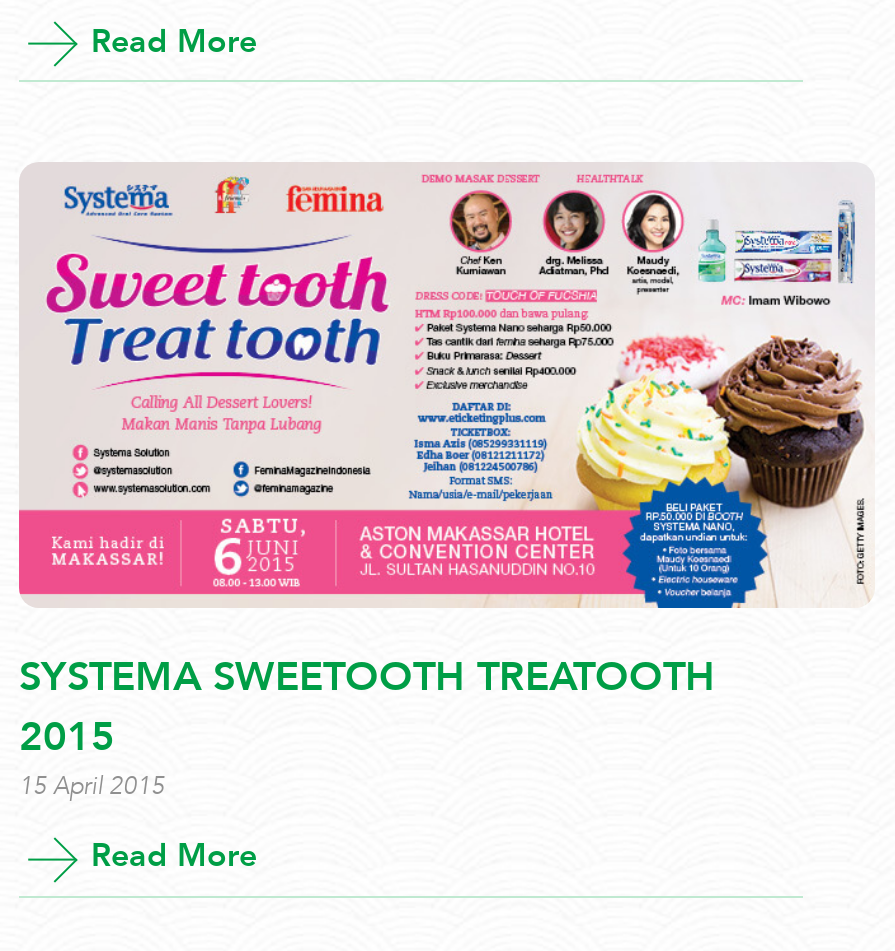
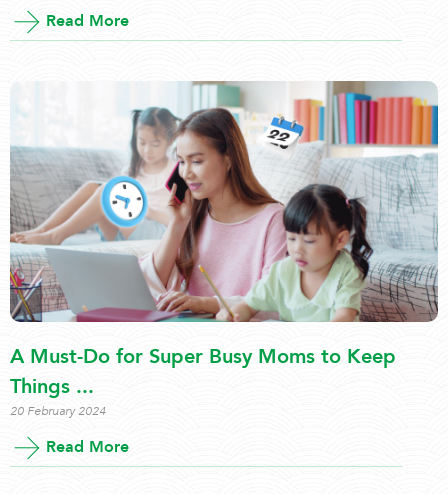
- [image]
- SYSTEMA SWEETOOTH TREATOOTH
- 2015
- 15 April 2015
+ [image]
+ A Must-Do for Super Busy Moms to Keep
+ Things ...
+ 20 February 2024
